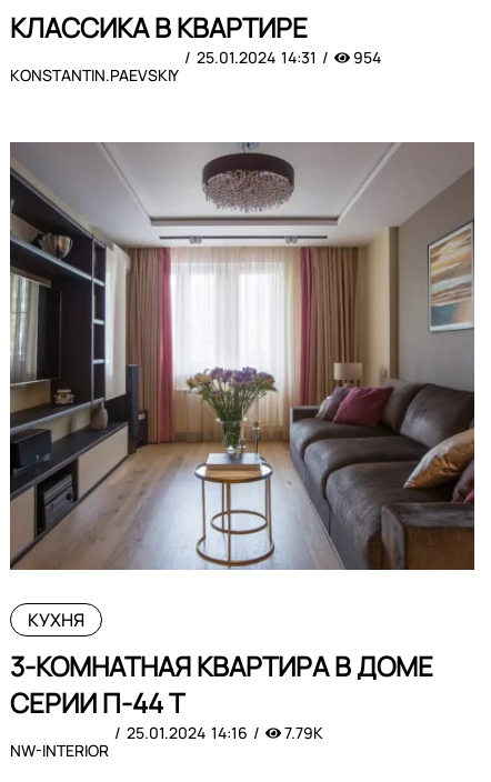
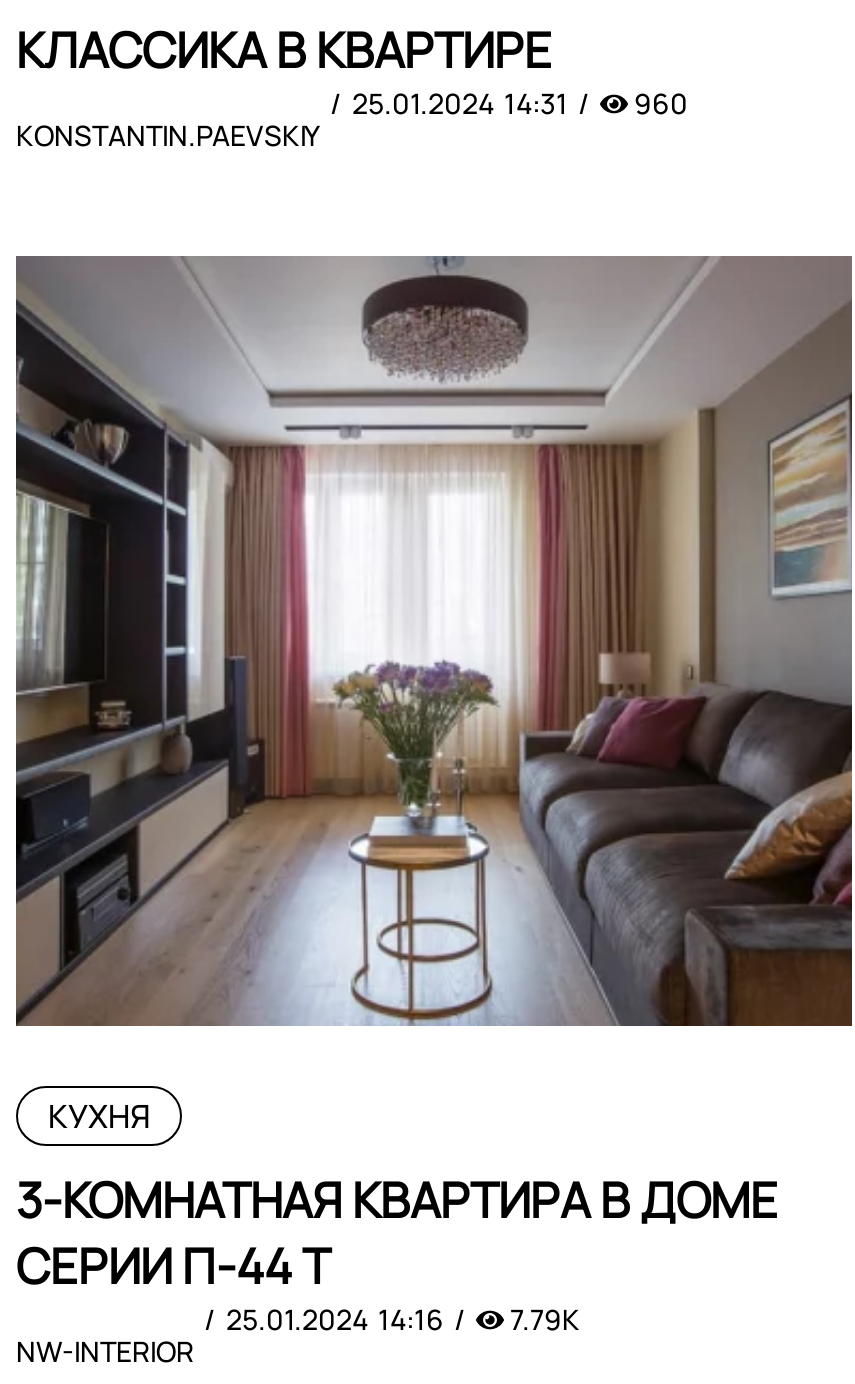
- 25.01.2024 14:31 954
+ 25.01.2024 14:31 960
